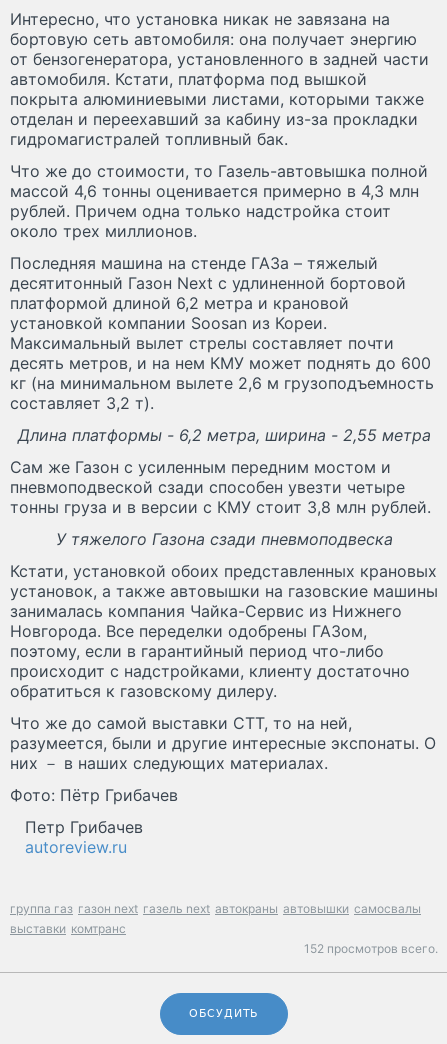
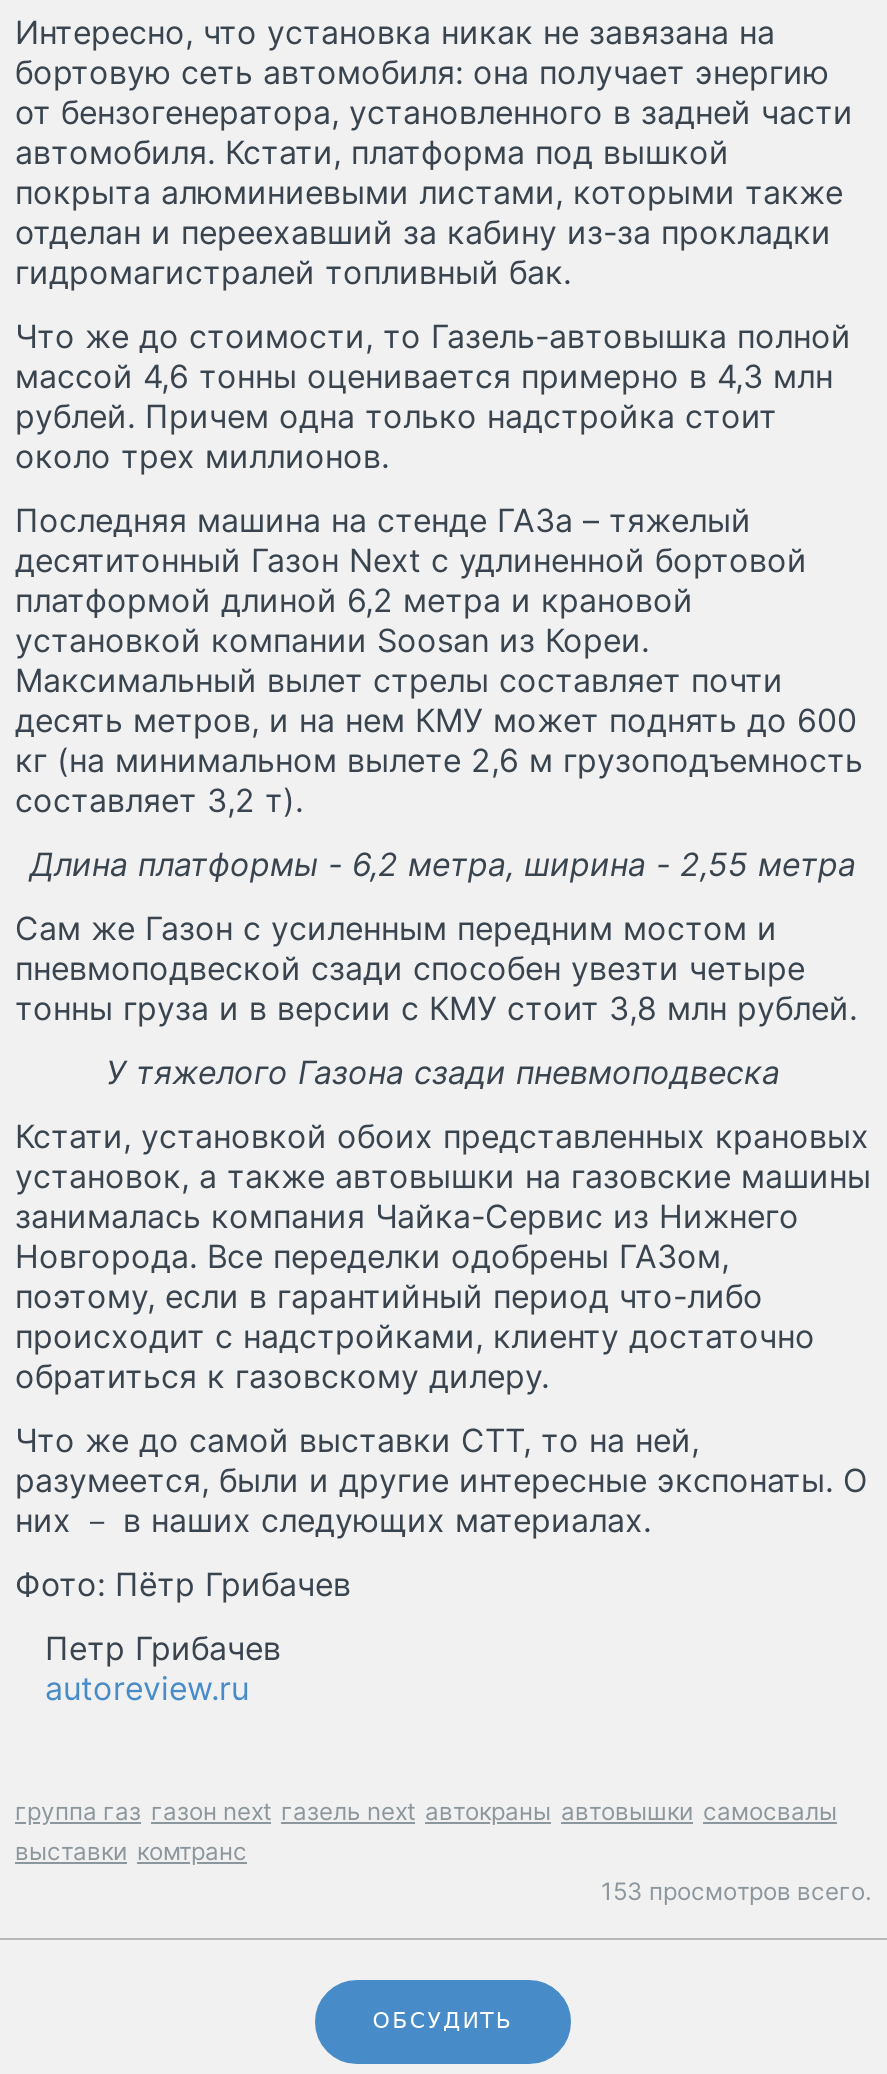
- 152 просмотров всего.
+ 153 просмотров всего.
